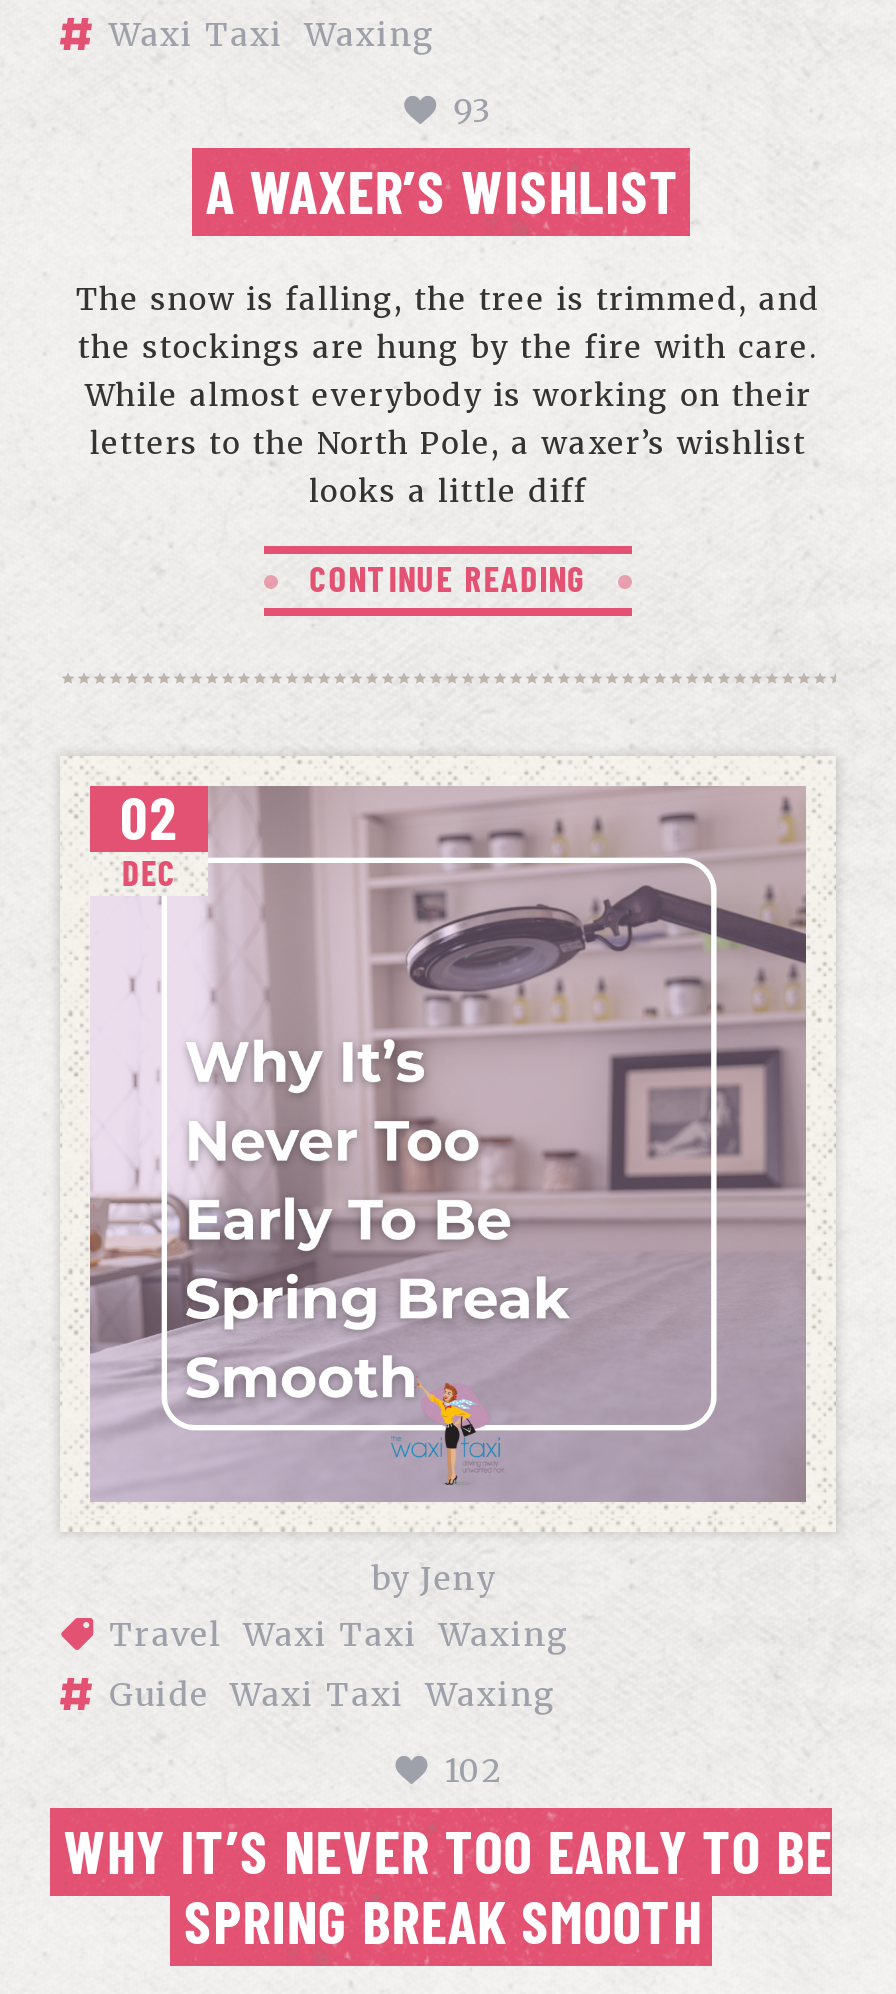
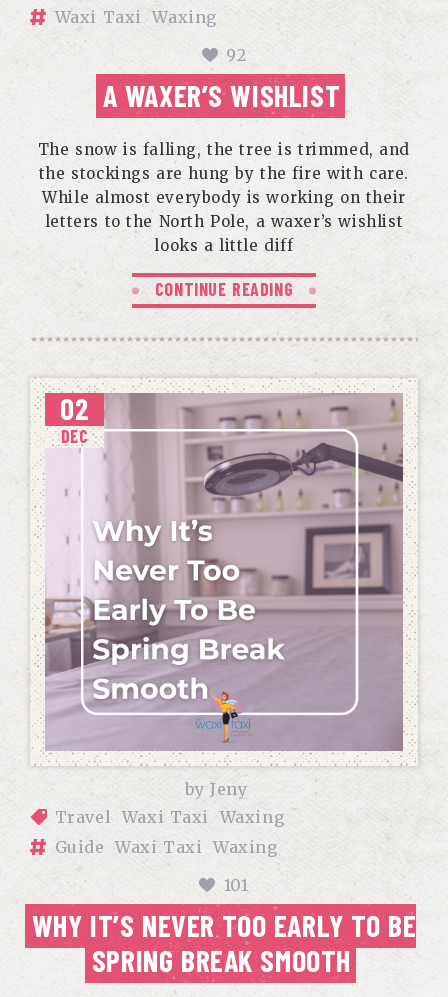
- 93
+ 92

- 102
+ 101
